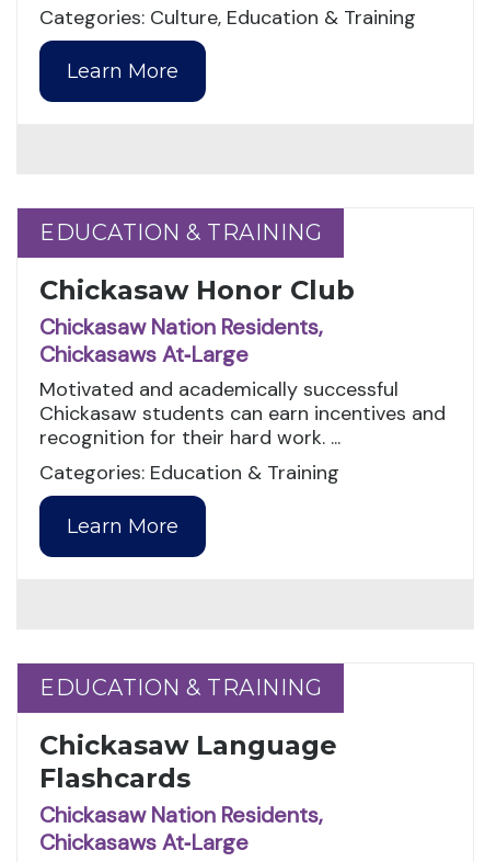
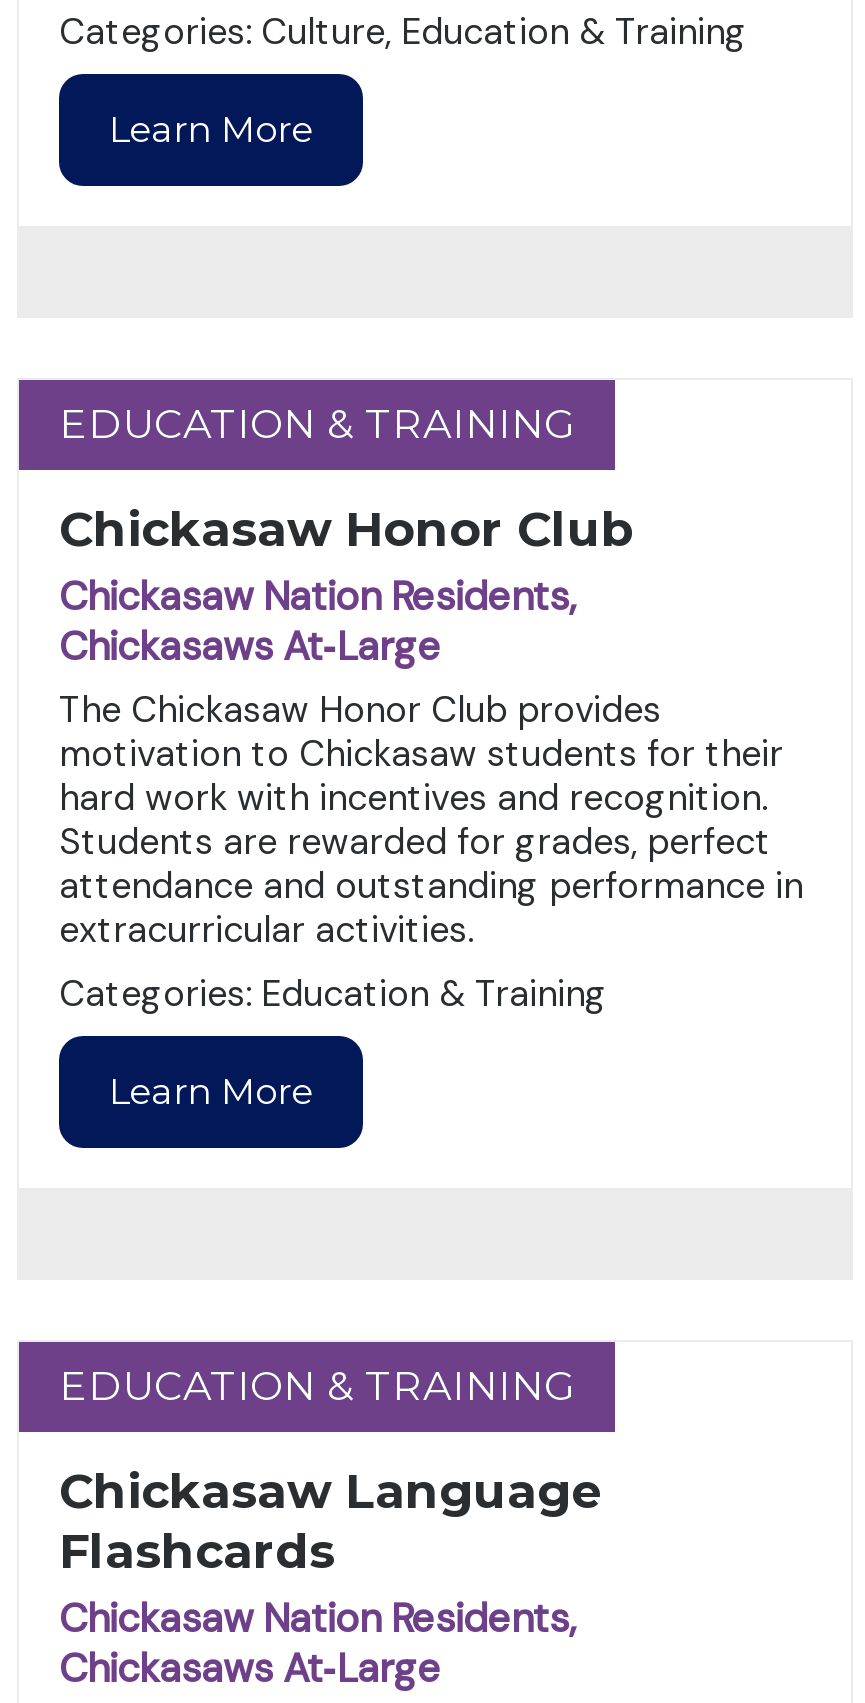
- Motivated and academically successful
- Chickasaw students can earn incentives and
- recognition for their hard work. ...
+ The Chickasaw Honor Club provides
+ motivation to Chickasaw students for their
+ hard work with incentives and recognition.
+ Students are rewarded for grades, perfect
+ attendance and outstanding performance in
+ extracurricular activities.
